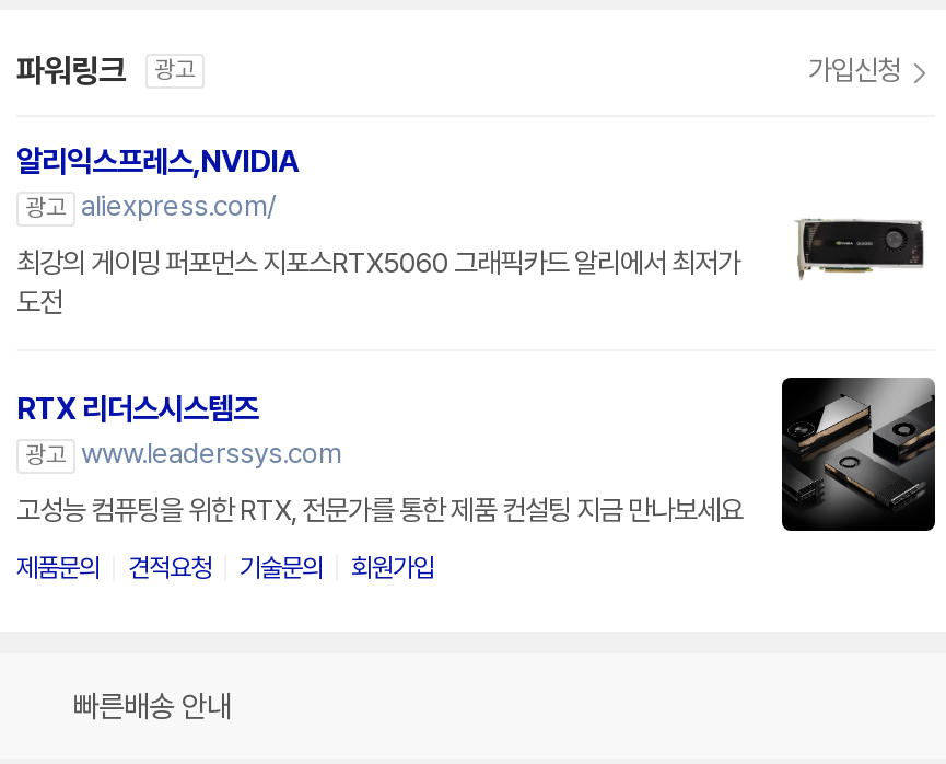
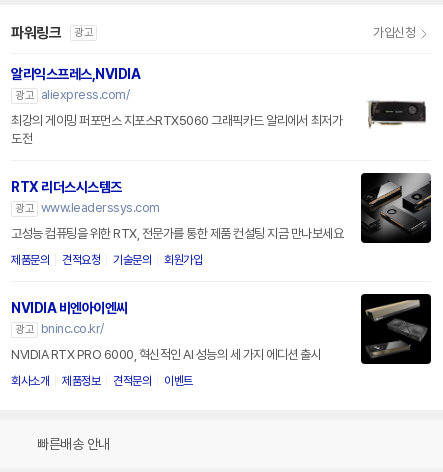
+ NVIDIA 비엔아이엔씨
+ 광고 bninc.co.kr/
+ NVIDIA RTX PRO 6000, 혁신적인 AI 성능의 세 가지 에디션 출시
+ 회사소개
+ 제품정보
+ 견적문의
+ 이벤트

+ [image]
